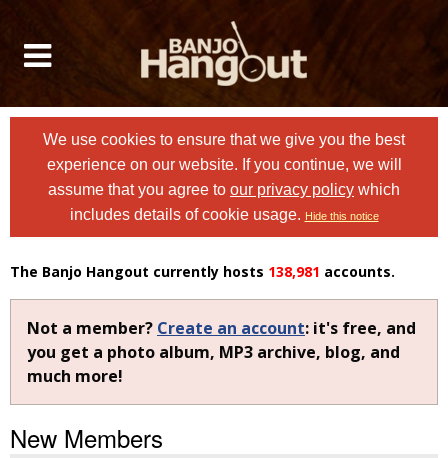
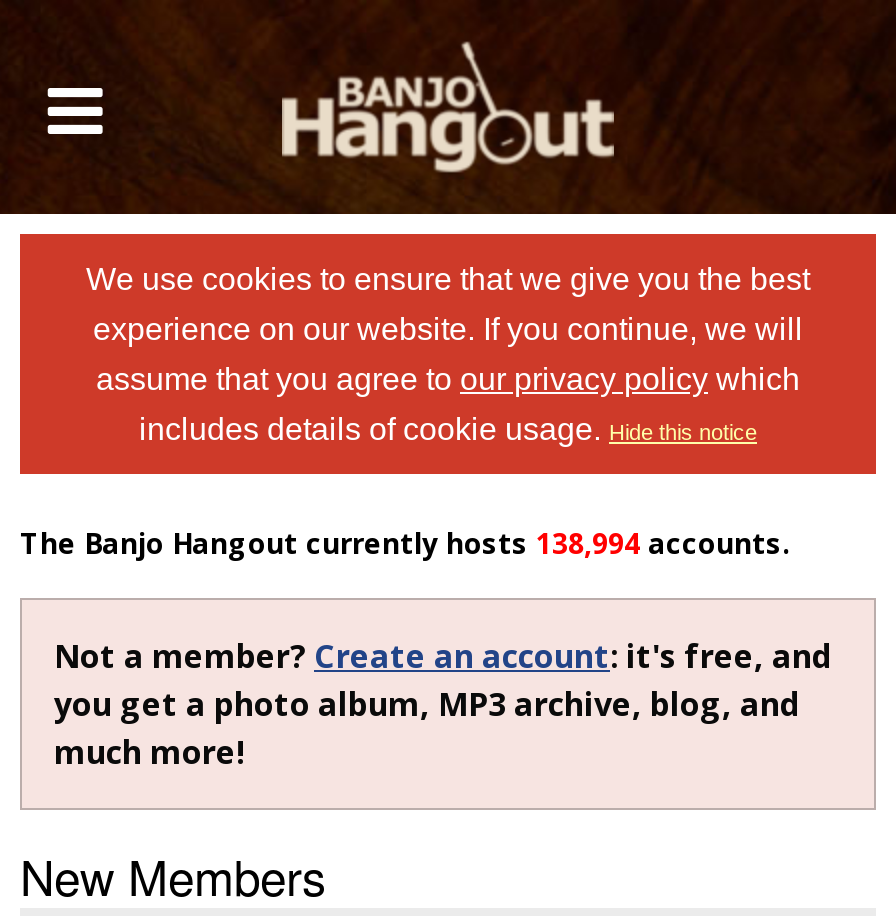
- The Banjo Hangout currently hosts 138,981 accounts.
+ The Banjo Hangout currently hosts 138,994 accounts.
